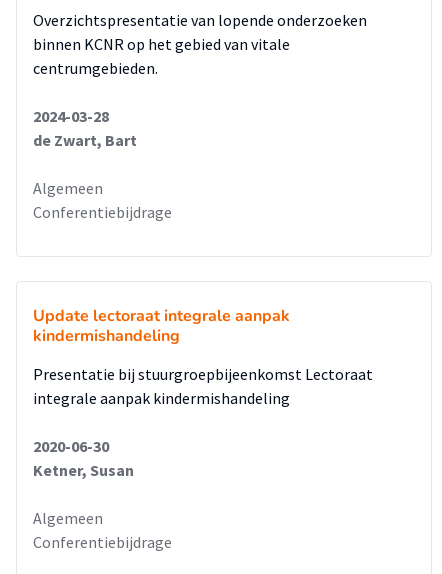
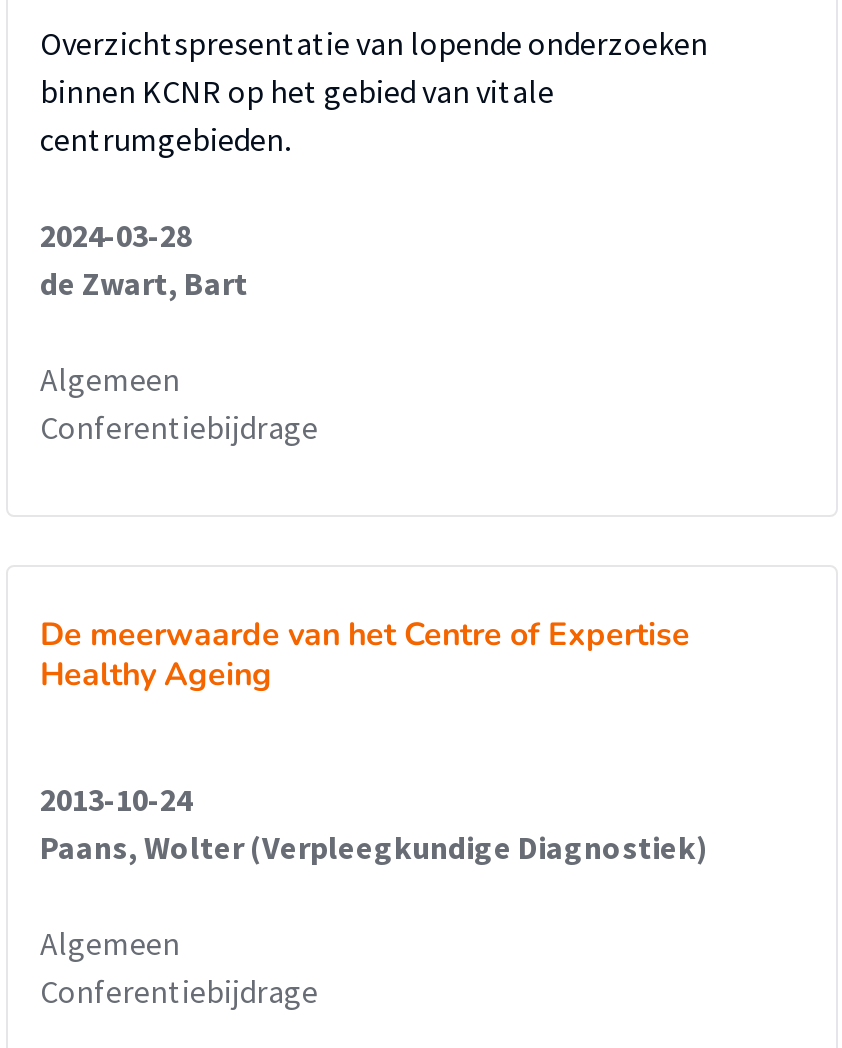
- Update lectoraat integrale aanpak
- kindermishandeling
- Presentatie bij stuurgroepbijeenkomst Lectoraat
- integrale aanpak kindermishandeling
- 2020-06-30
- Ketner, Susan
+ De meerwaarde van het Centre of Expertise
+ Healthy Ageing
+ 2013-10-24
+ Paans, Wolter (Verpleegkundige Diagnostiek)
